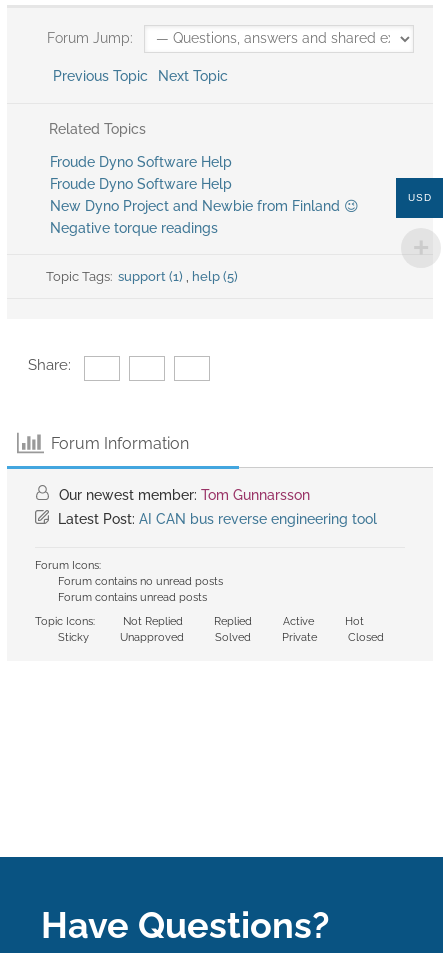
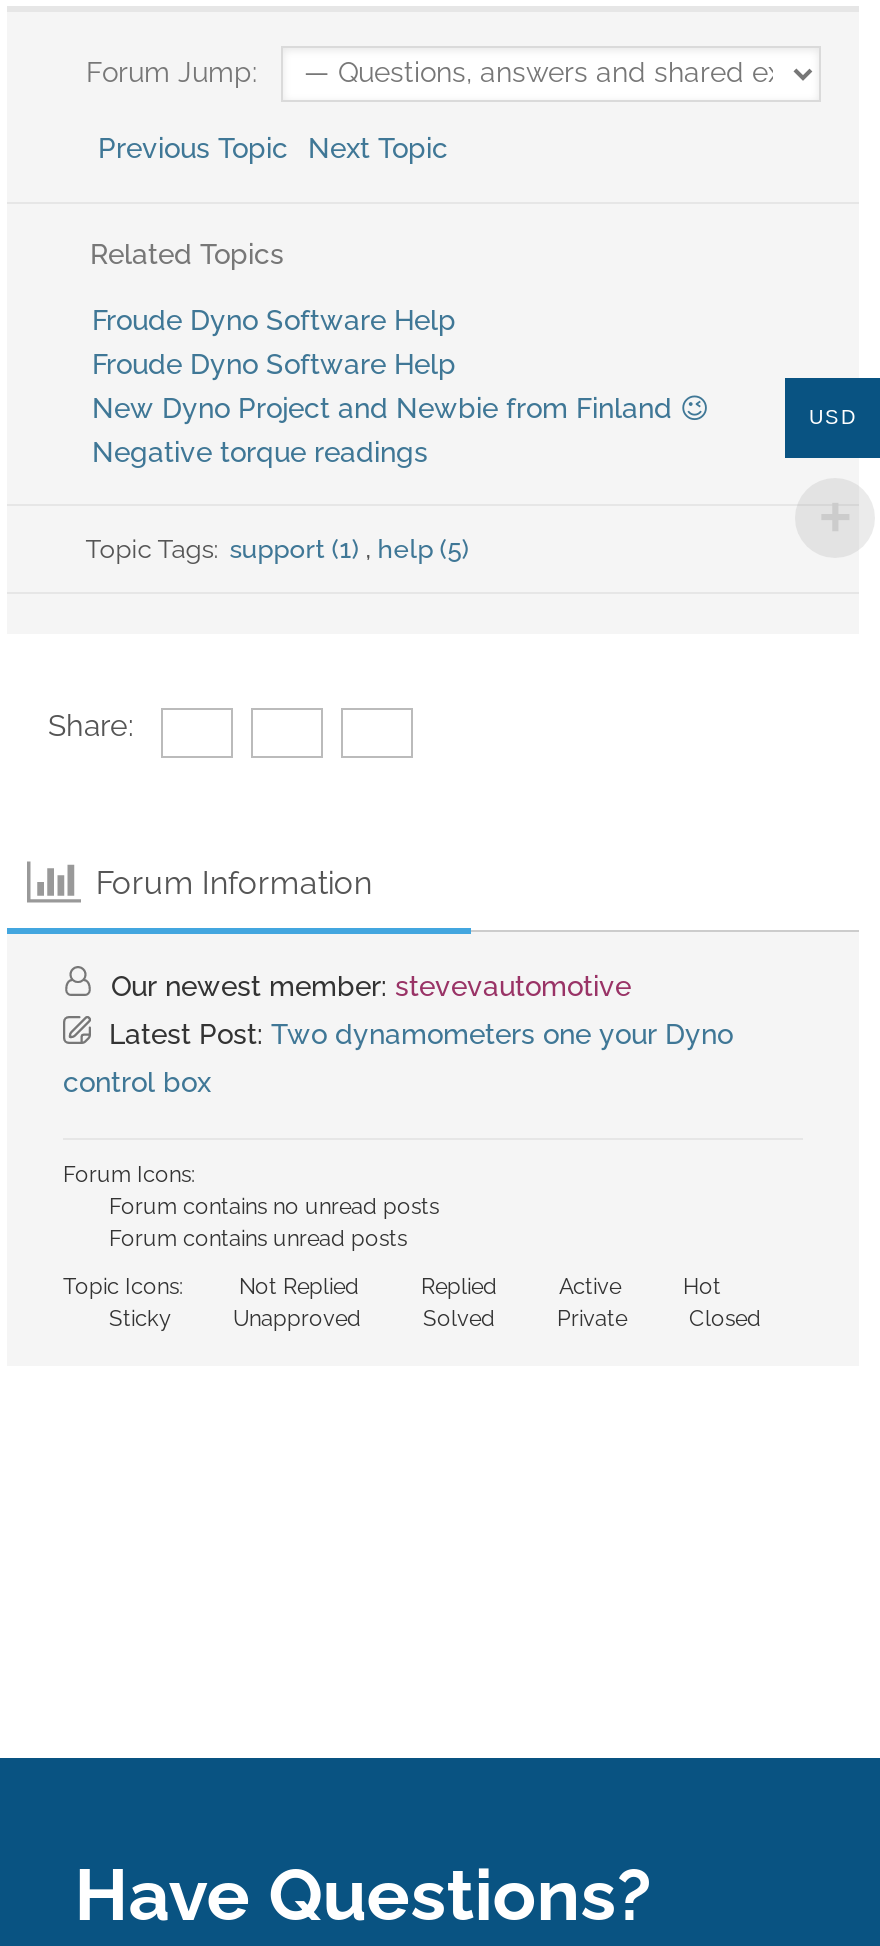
- Our newest member: Tom Gunnarsson
- Latest Post: AI CAN bus reverse engineering tool
+ Our newest member: stevevautomotive
+ Latest Post: Two dynamometers one your Dyno
+ control box
